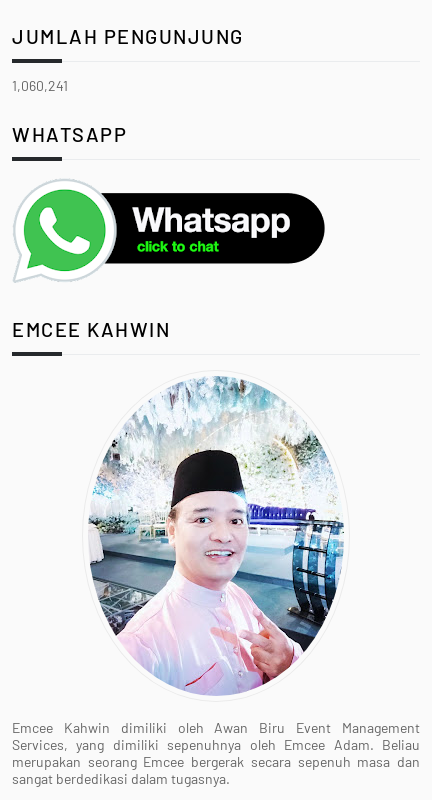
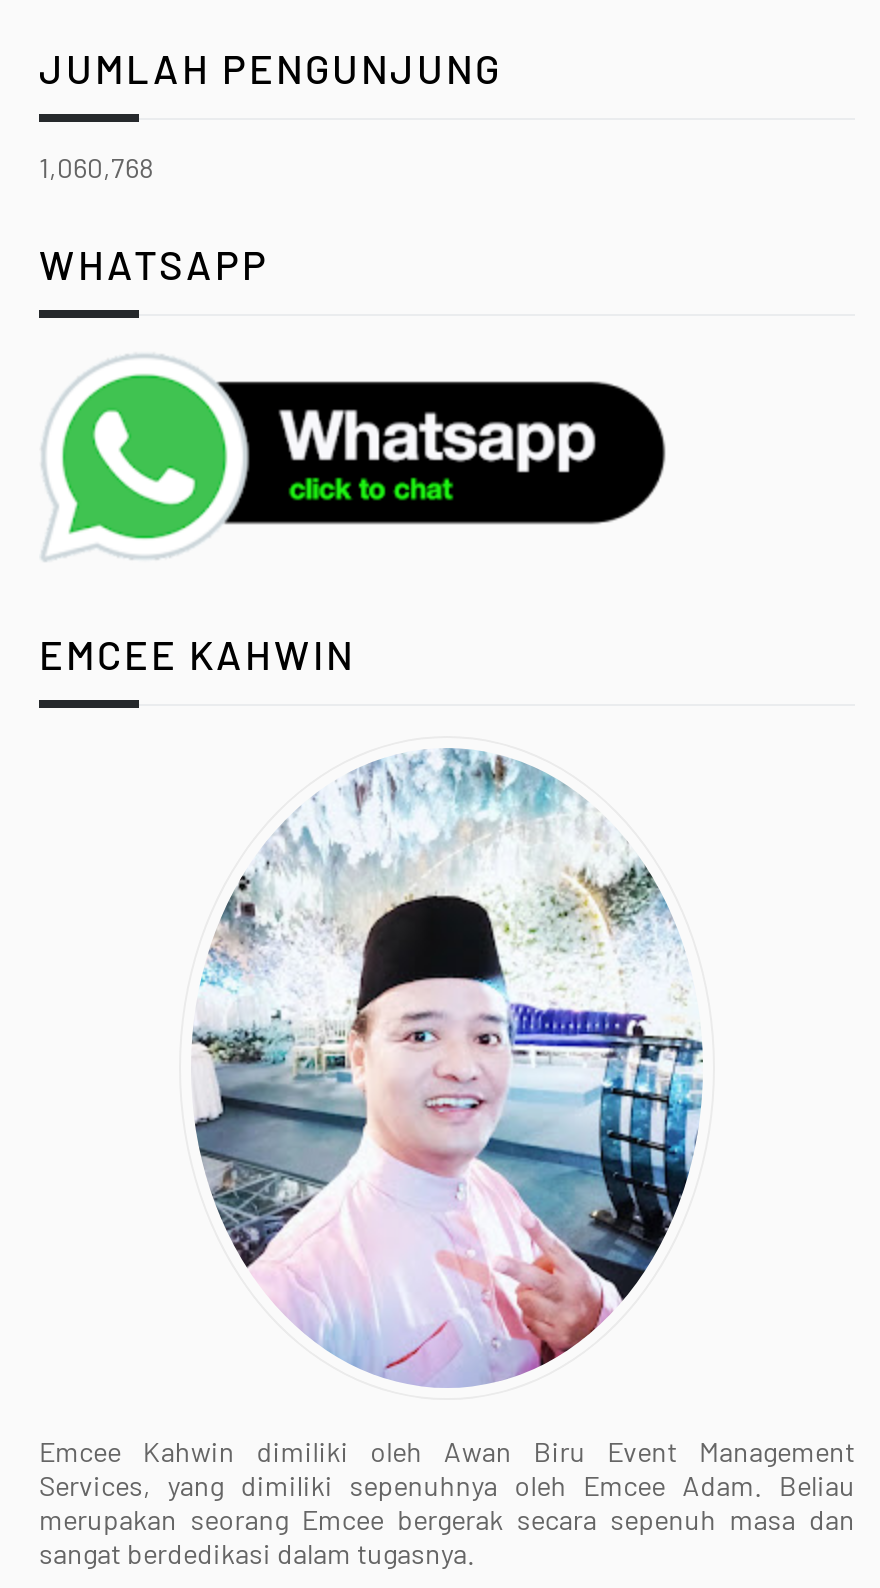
- 1,060,241
+ 1,060,768
